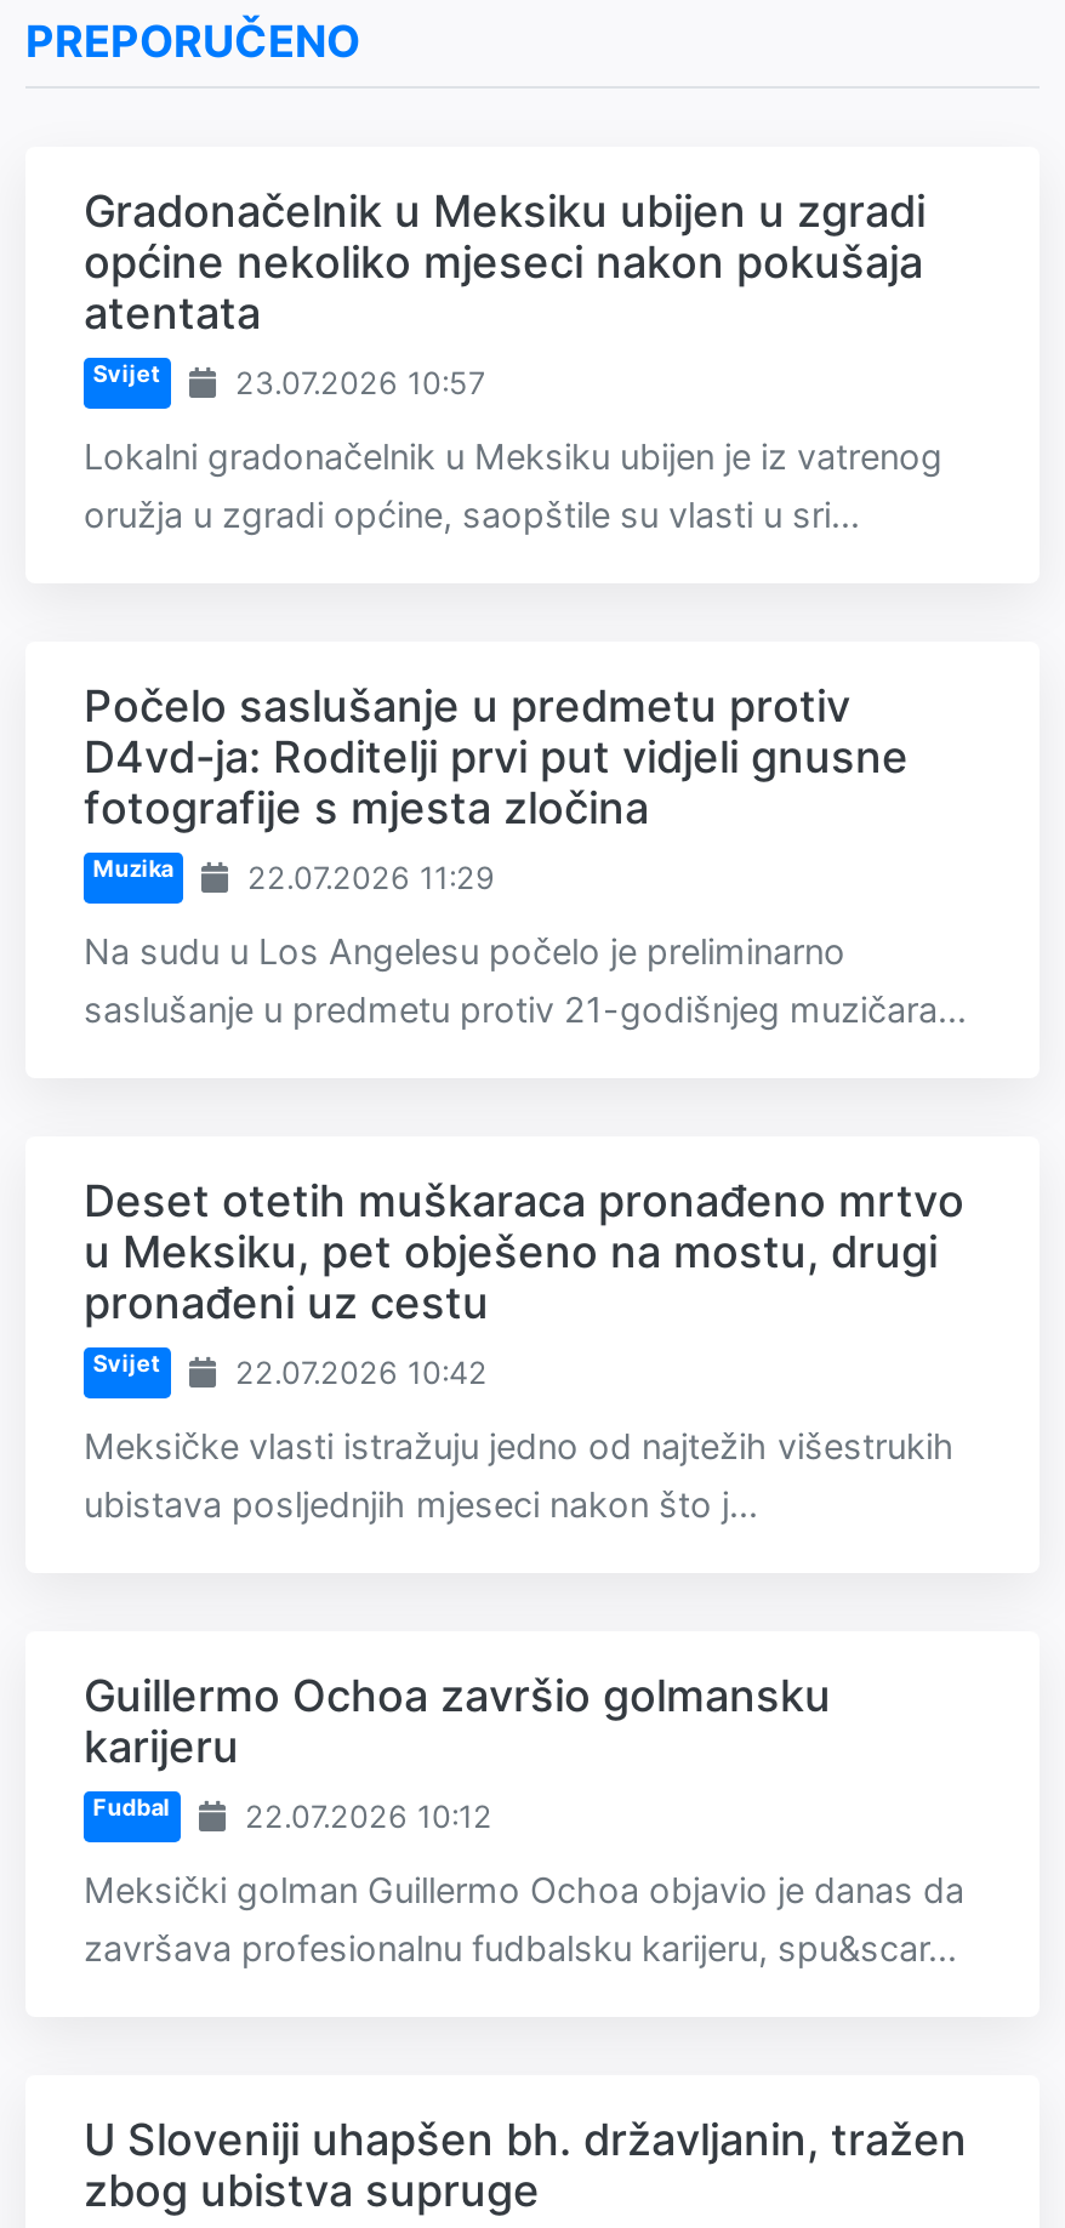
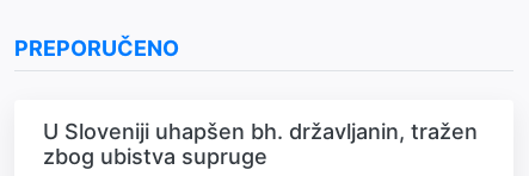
- Gradonačelnik u Meksiku ubijen u zgradi
- općine nekoliko mjeseci nakon pokušaja
- atentata
- Svijet
- 23.07.2026 10:57
- Lokalni gradonačelnik u Meksiku ubijen je iz vatrenog
- oružja u zgradi općine, saopštile su vlasti u sri...

- Počelo saslušanje u predmetu protiv
- D4vd-ja: Roditelji prvi put vidjeli gnusne
- fotografije s mjesta zločina
- Muzika
- 22.07.2026 11:29
- Na sudu u Los Angelesu počelo je preliminarno
- saslušanje u predmetu protiv 21-godišnjeg muzičara...

- Deset otetih muškaraca pronađeno mrtvo
- u Meksiku, pet obješeno na mostu, drugi
- pronađeni uz cestu
- Svijet
- 22.07.2026 10:42
- Meksičke vlasti istražuju jedno od najtežih višestrukih
- ubistava posljednjih mjeseci nakon što j...

- Guillermo Ochoa završio golmansku
- karijeru
- Fudbal
- 22.07.2026 10:12
- Meksički golman Guillermo Ochoa objavio je danas da
- završava profesionalnu fudbalsku karijeru, spu&scar...
